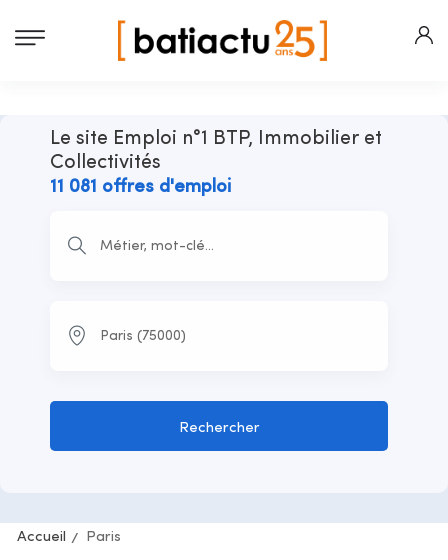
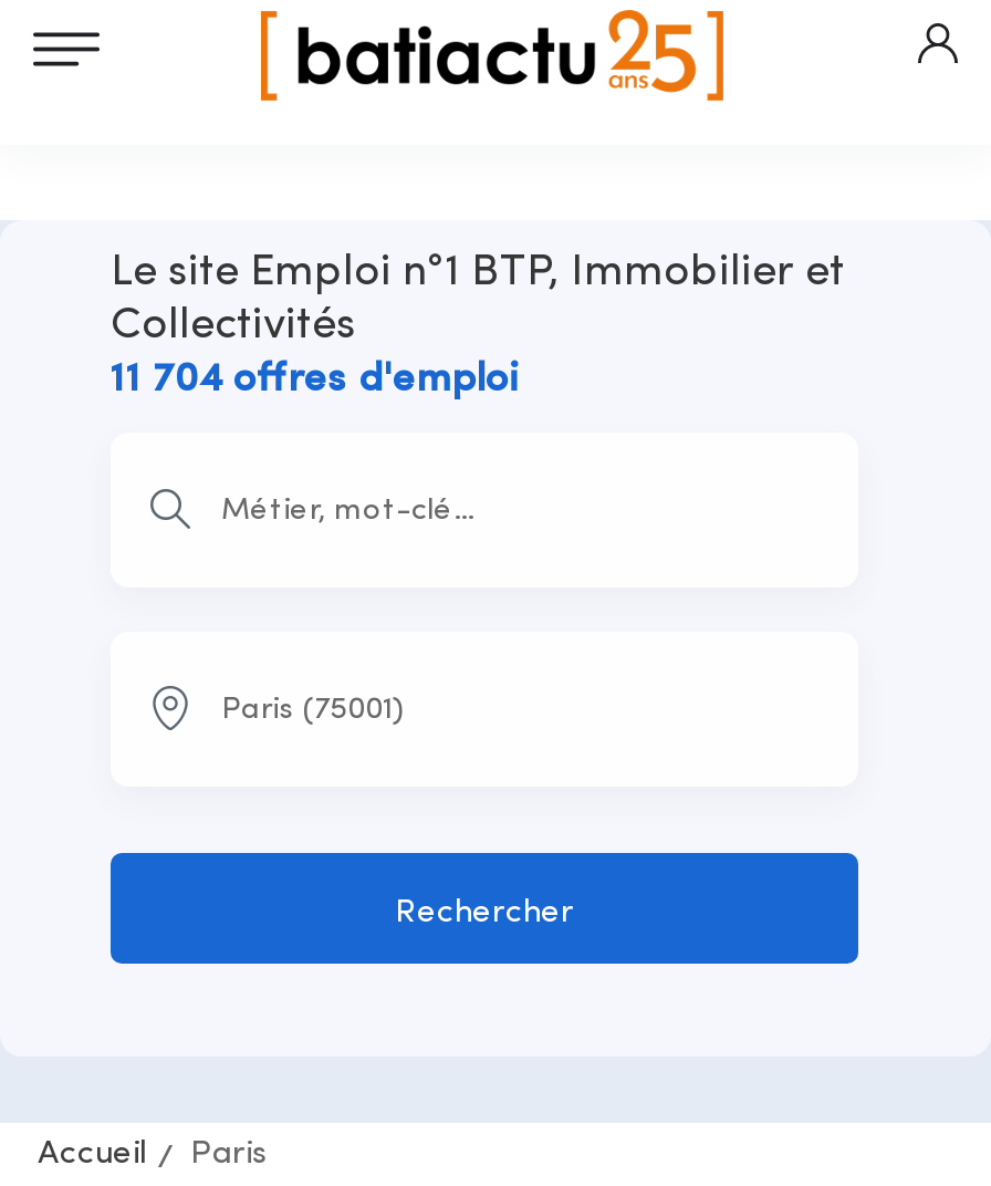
- 11 081 offres d'emploi
+ 11 704 offres d'emploi
